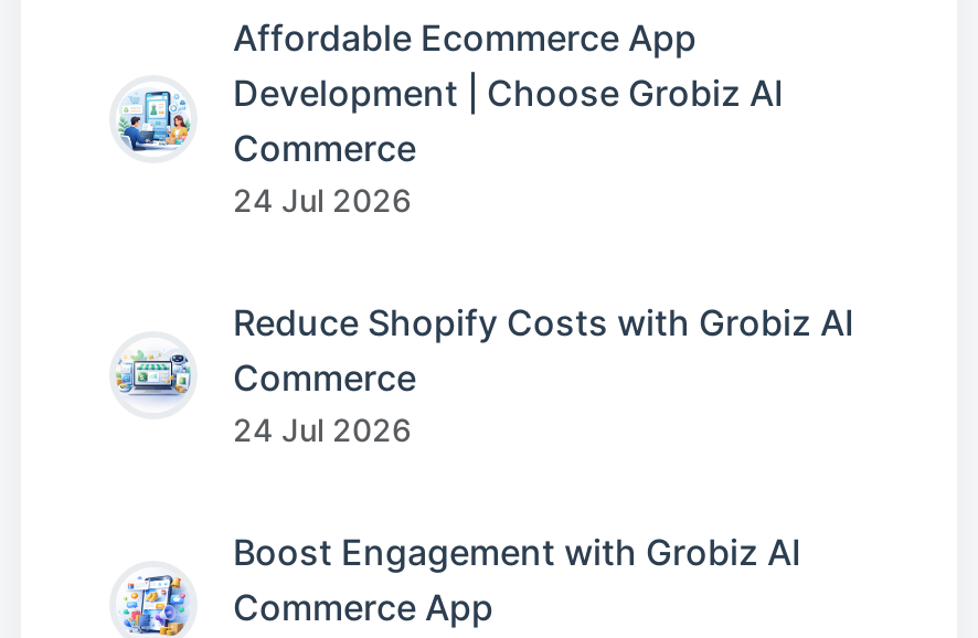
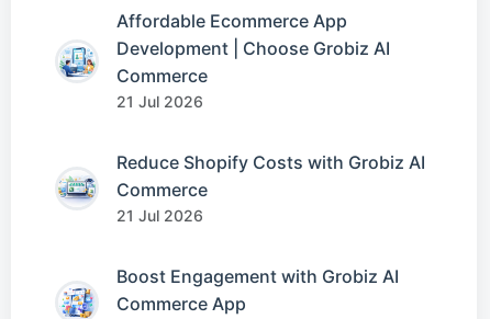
- 24 Jul 2026
+ 21 Jul 2026

- 24 Jul 2026
+ 21 Jul 2026
